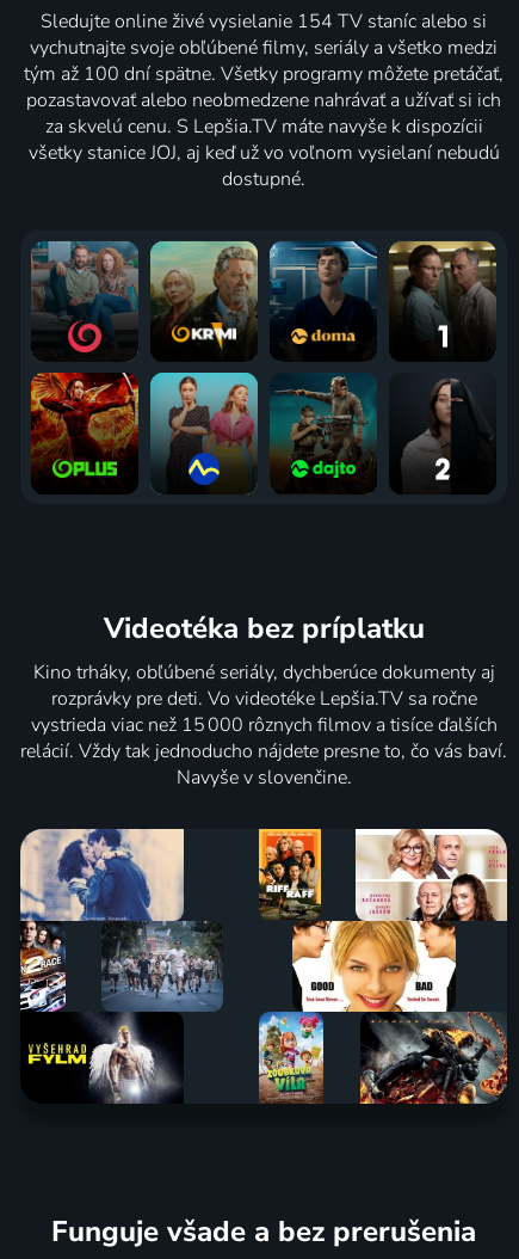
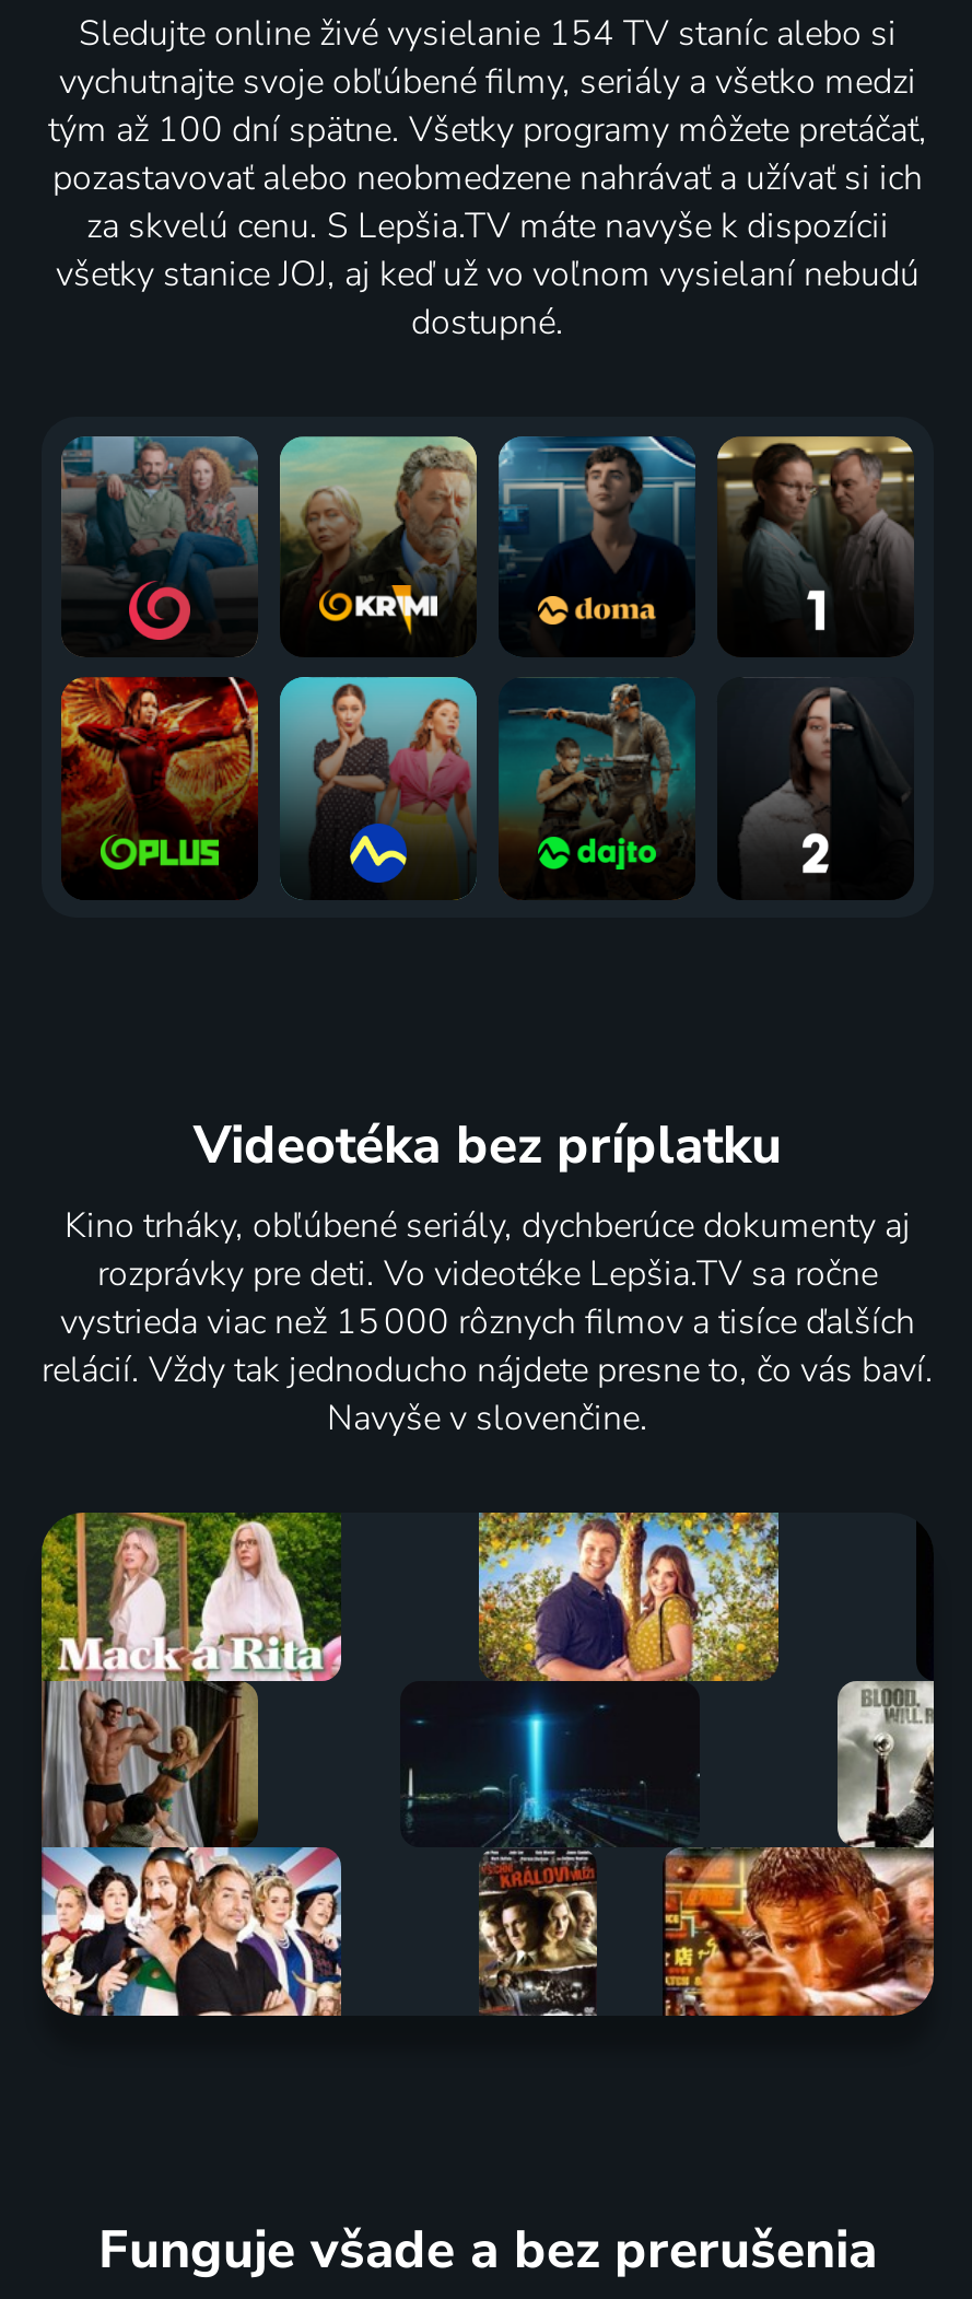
- [image]
+ [image]

- [image]
+ [image]
